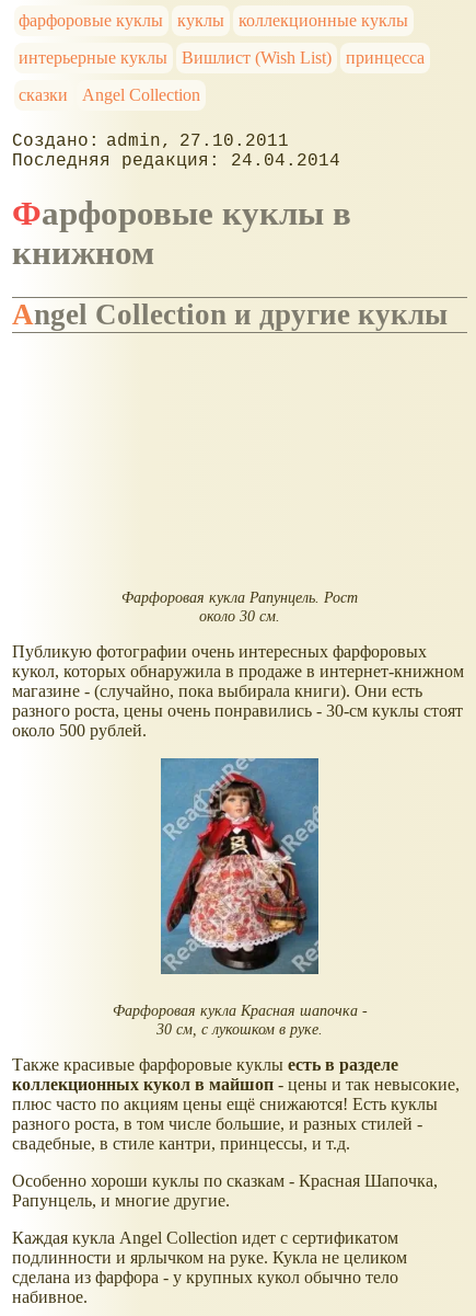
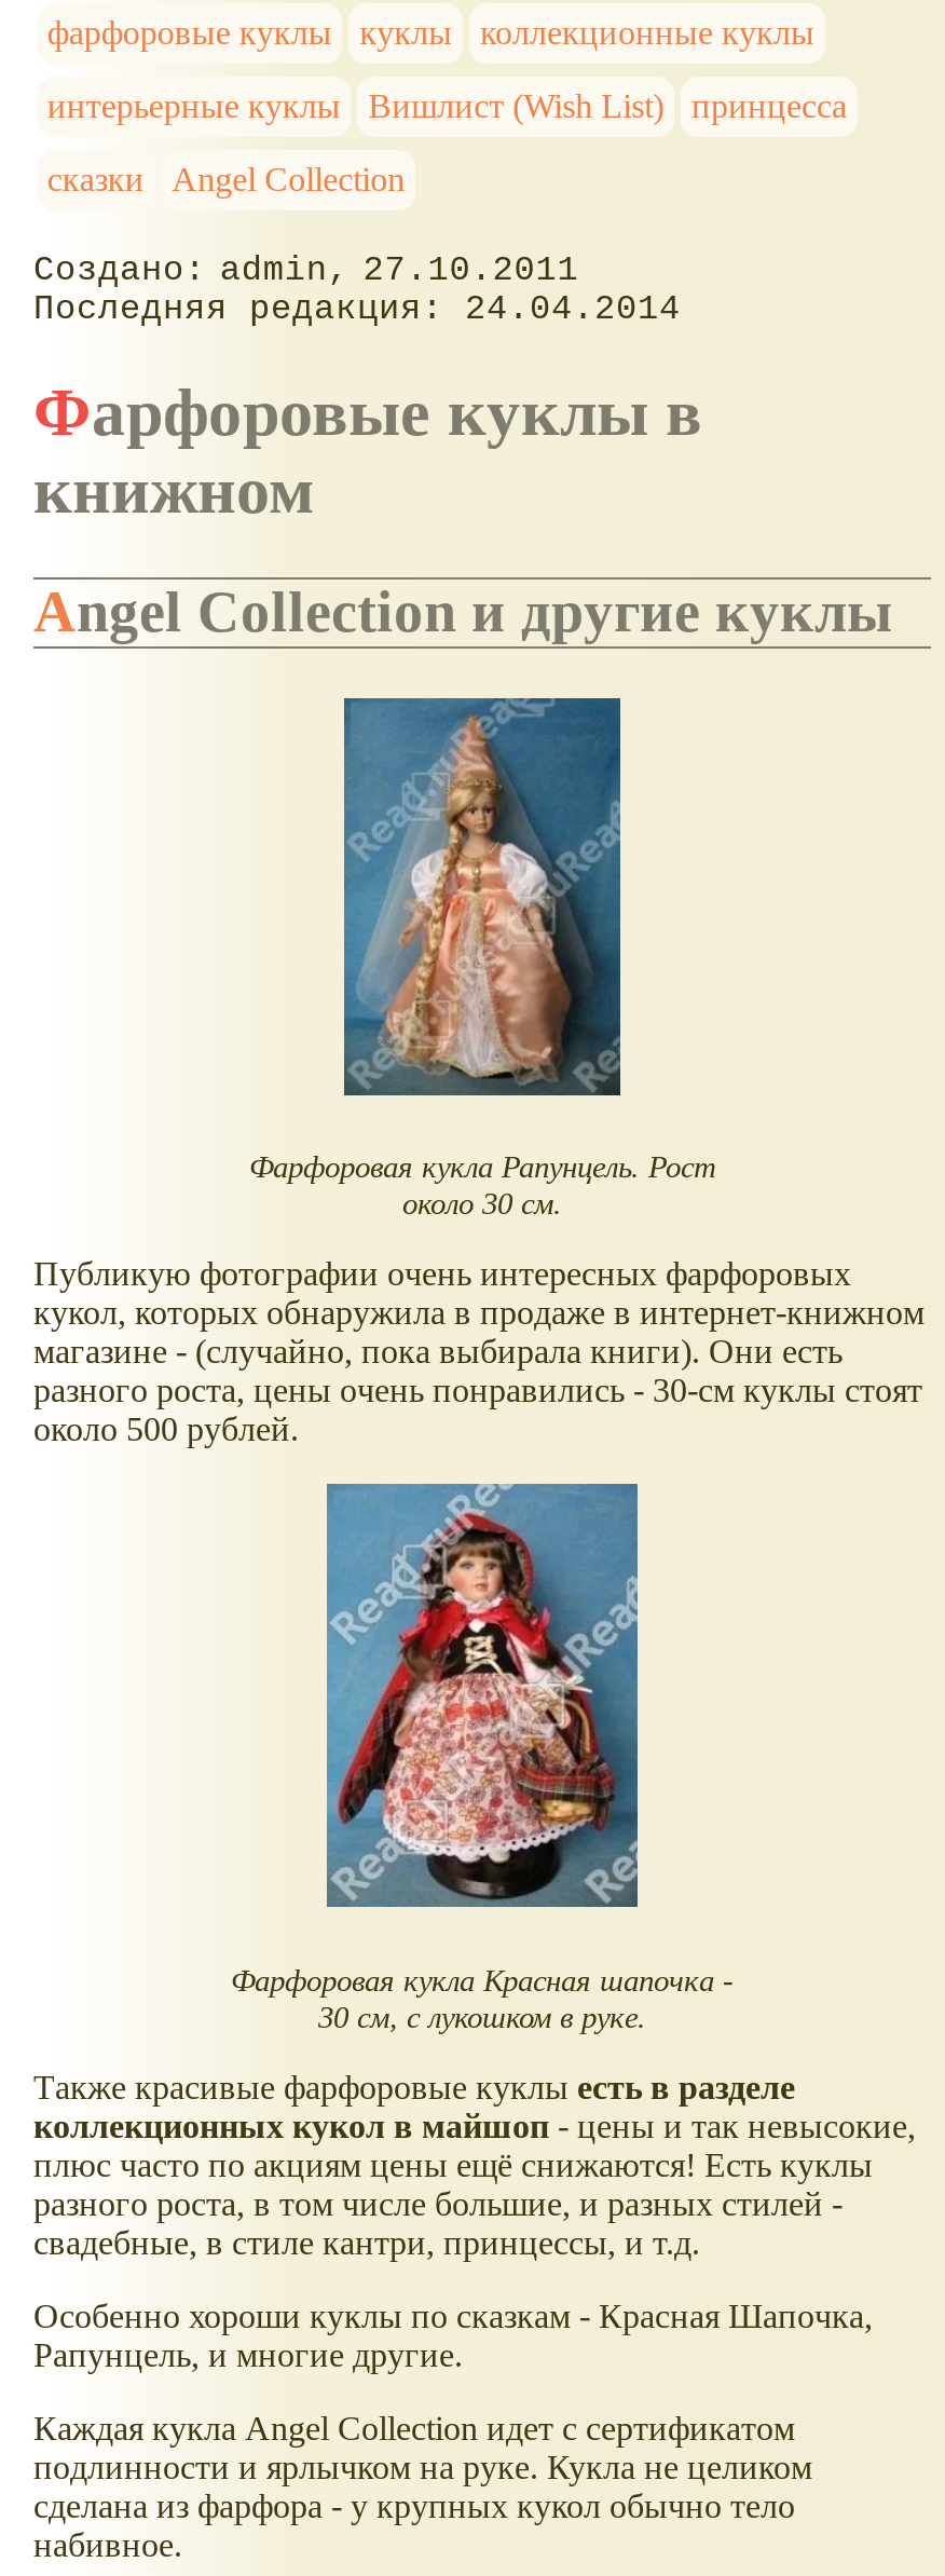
+ [image]
